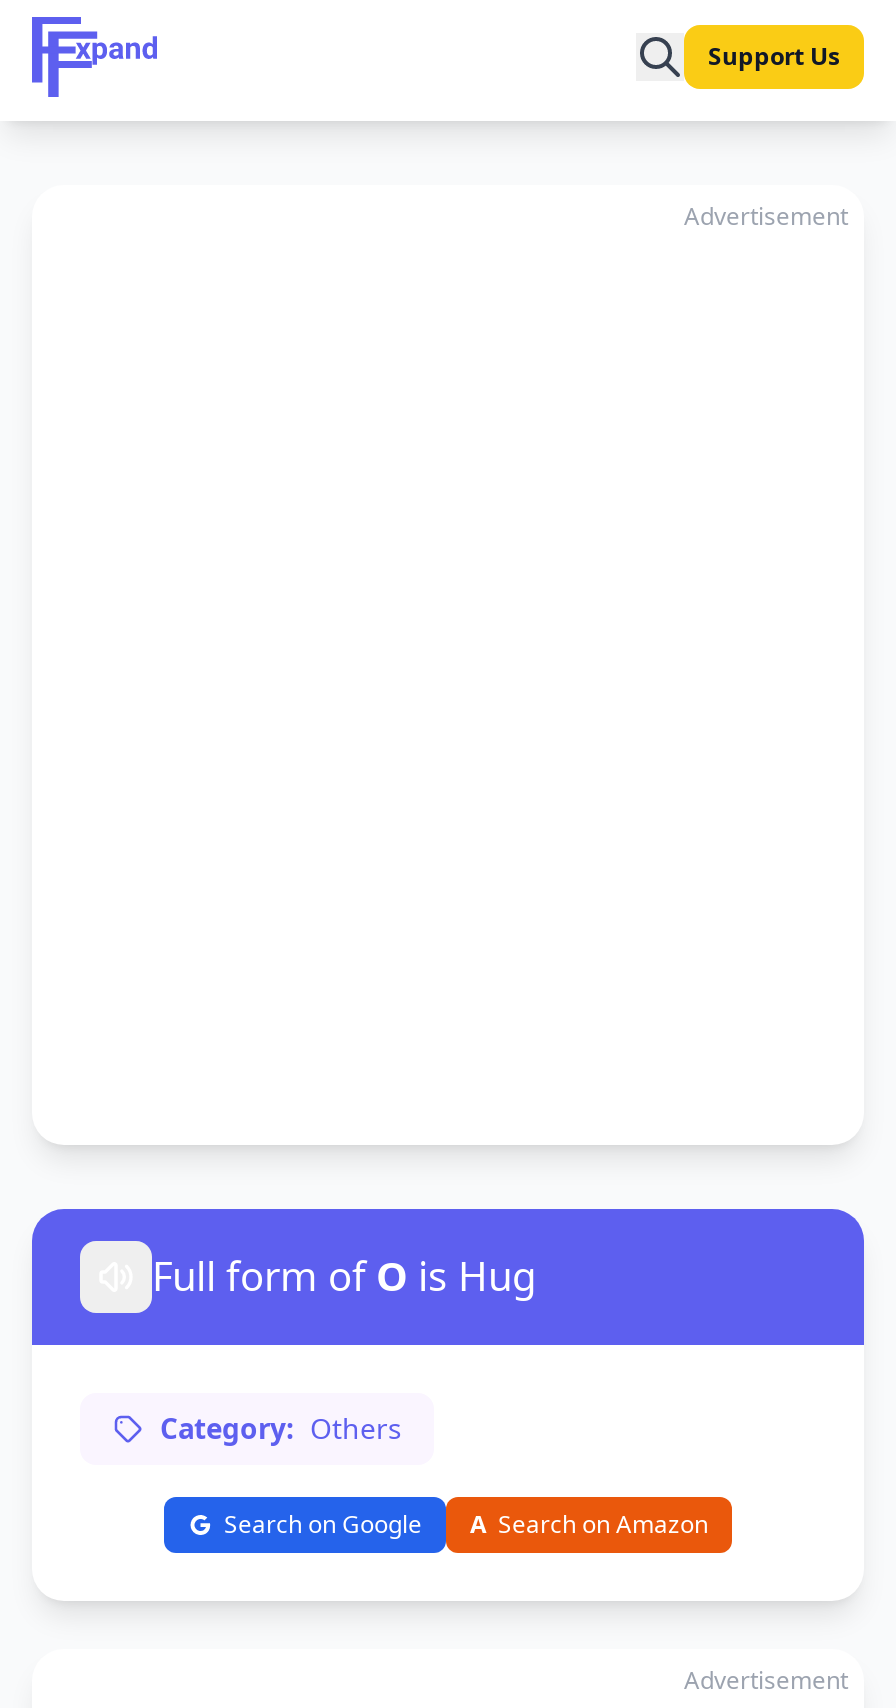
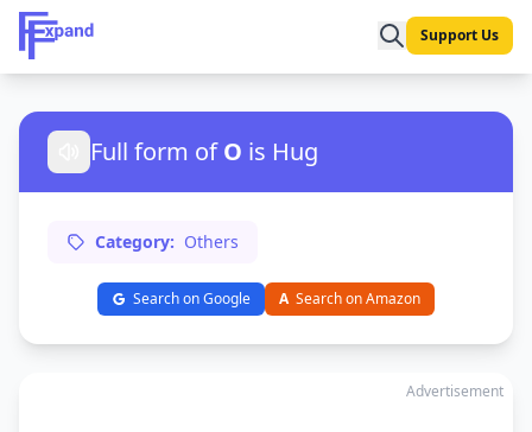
- Advertisement
